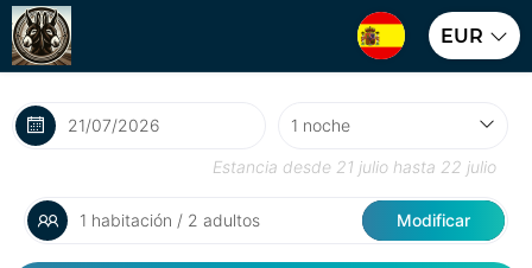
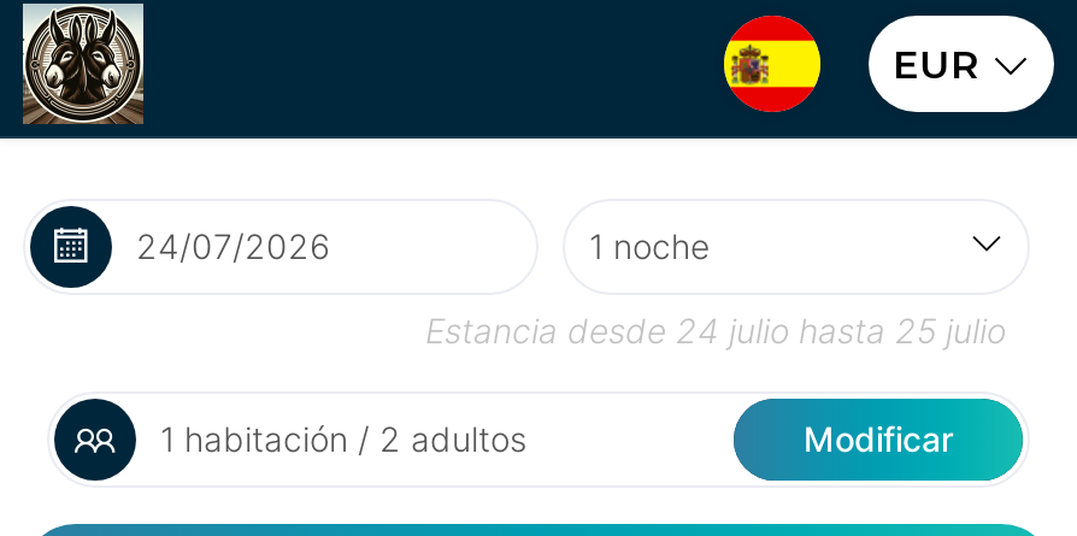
- Estancia desde 21 julio hasta 22 julio
+ Estancia desde 24 julio hasta 25 julio
